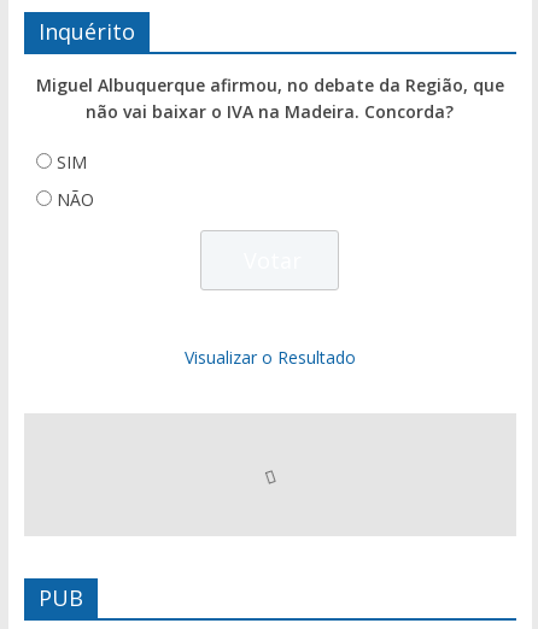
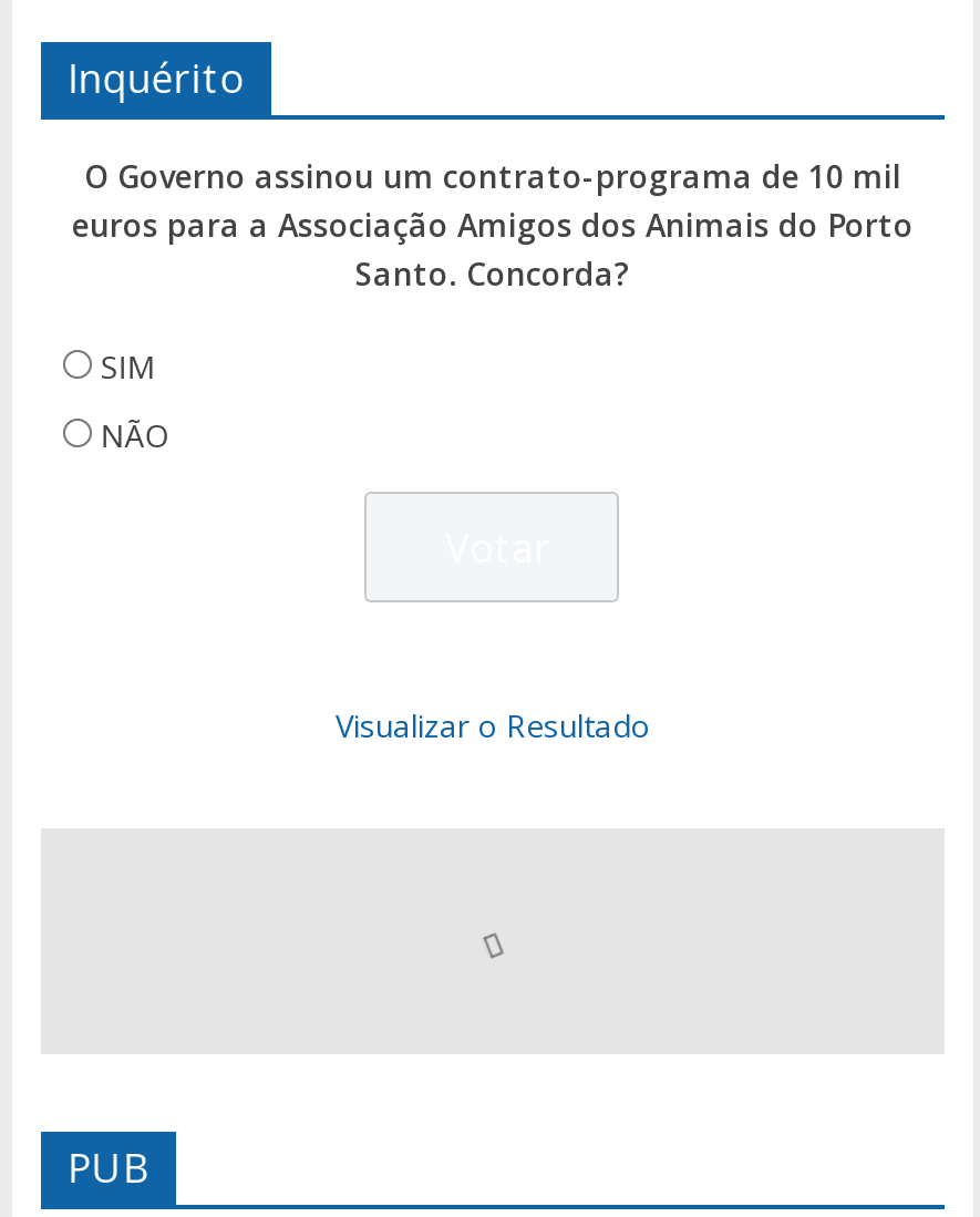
- Miguel Albuquerque afirmou, no debate da Região, que
- não vai baixar o IVA na Madeira. Concorda?
+ O Governo assinou um contrato-programa de 10 mil
+ euros para a Associação Amigos dos Animais do Porto
+ Santo. Concorda?
